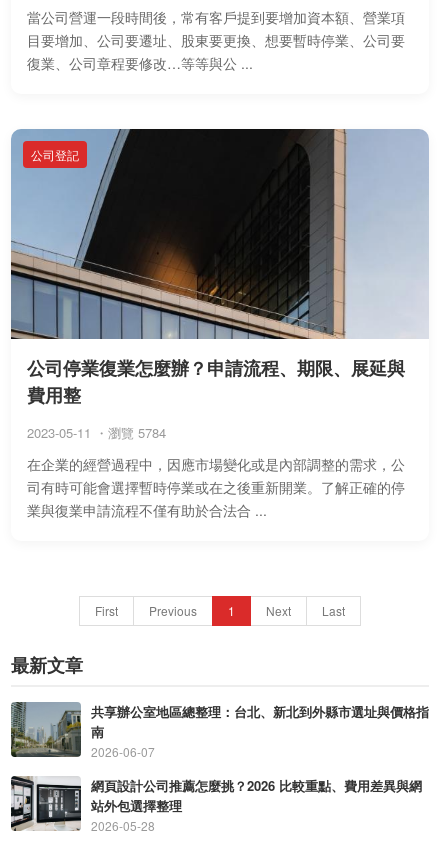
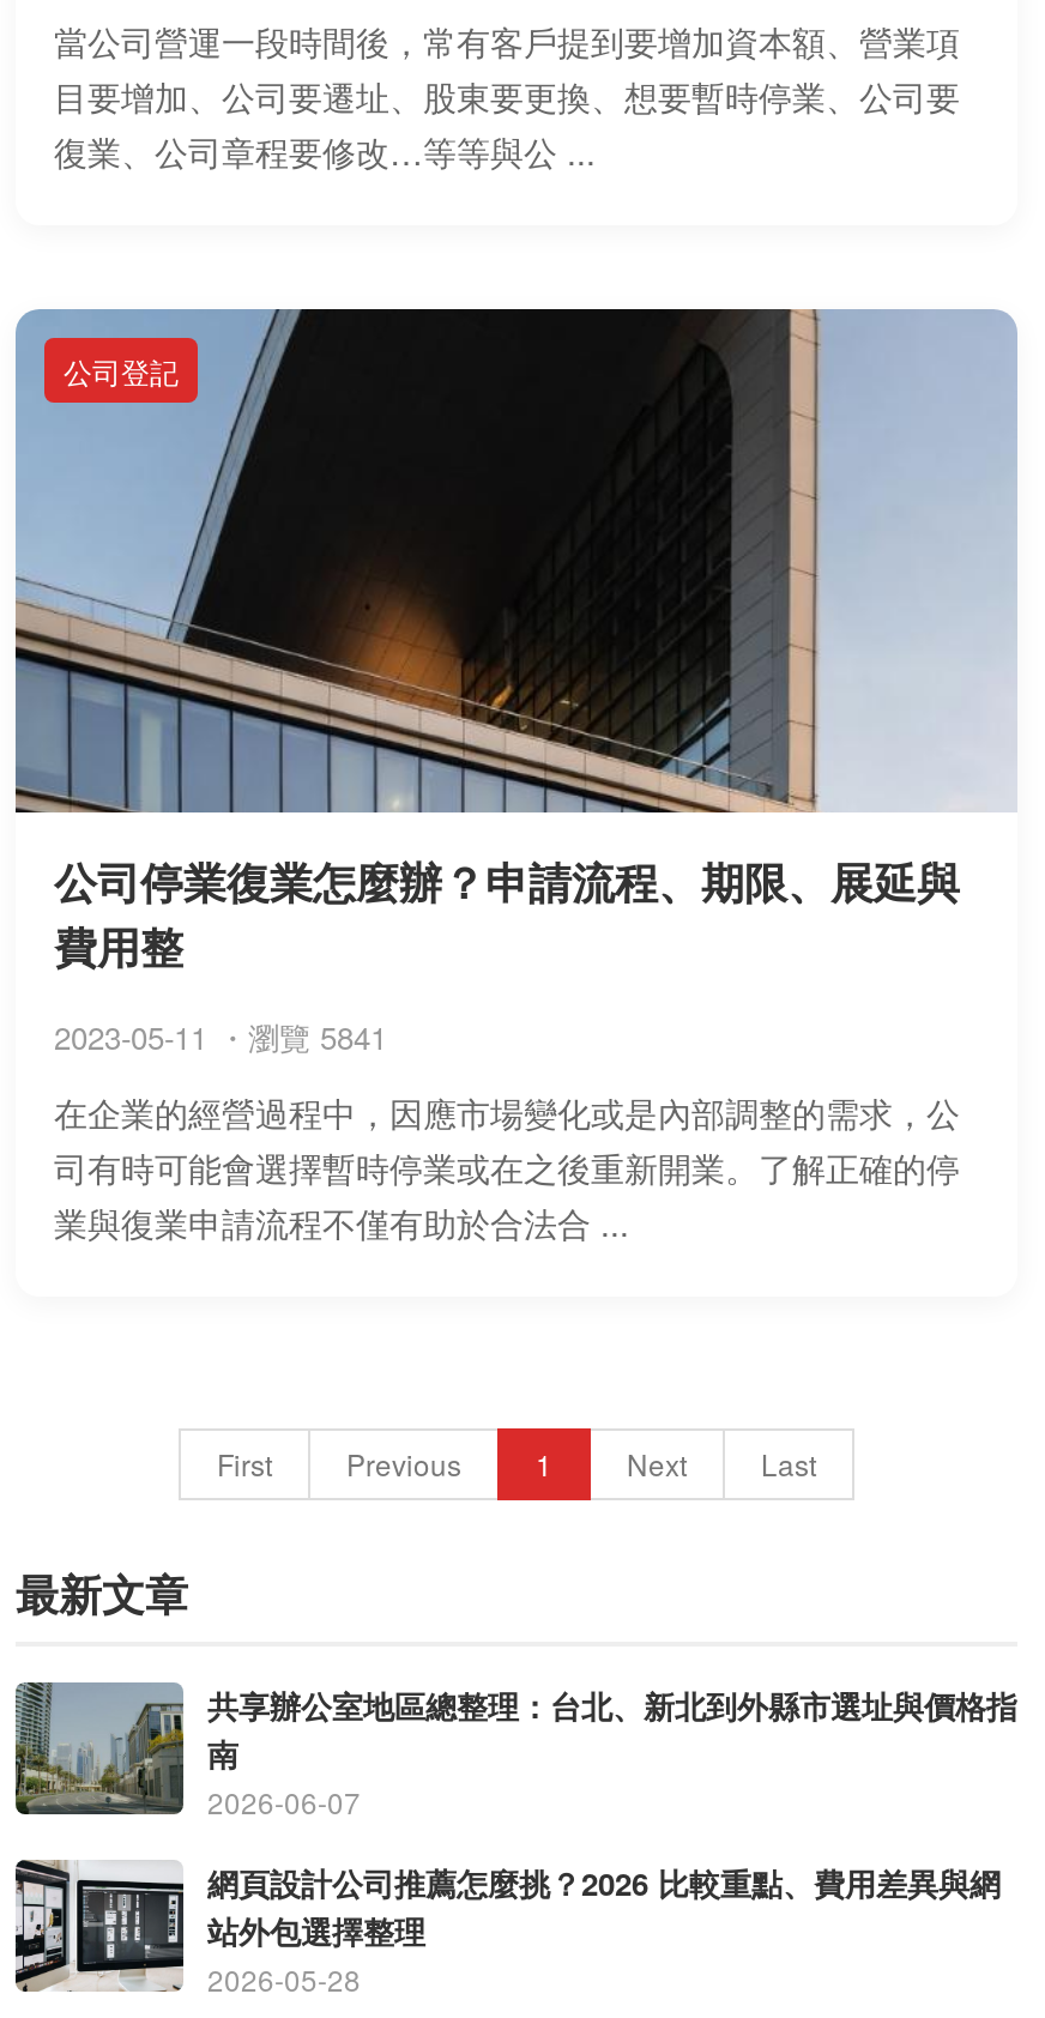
- 2023-05-11 ・瀏覽 5784
+ 2023-05-11 ・瀏覽 5841
